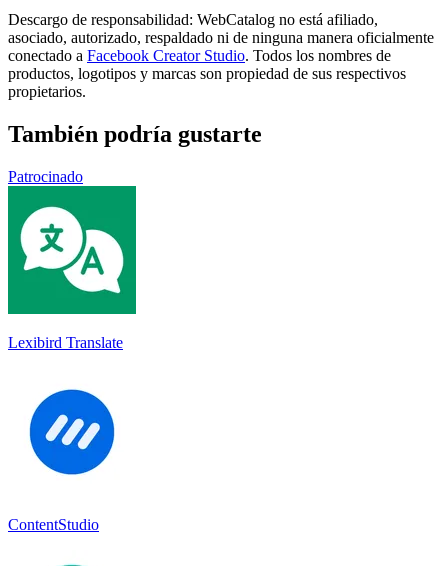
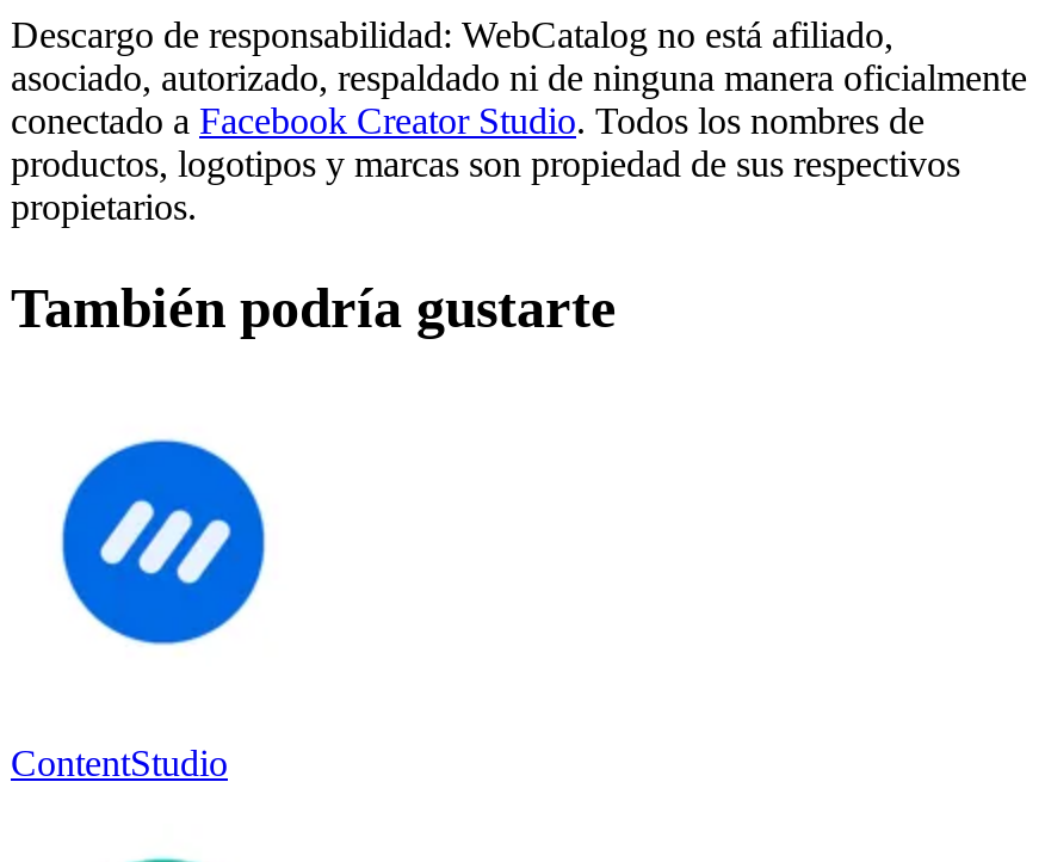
- Patrocinado

- [image]
- Lexibird Translate
